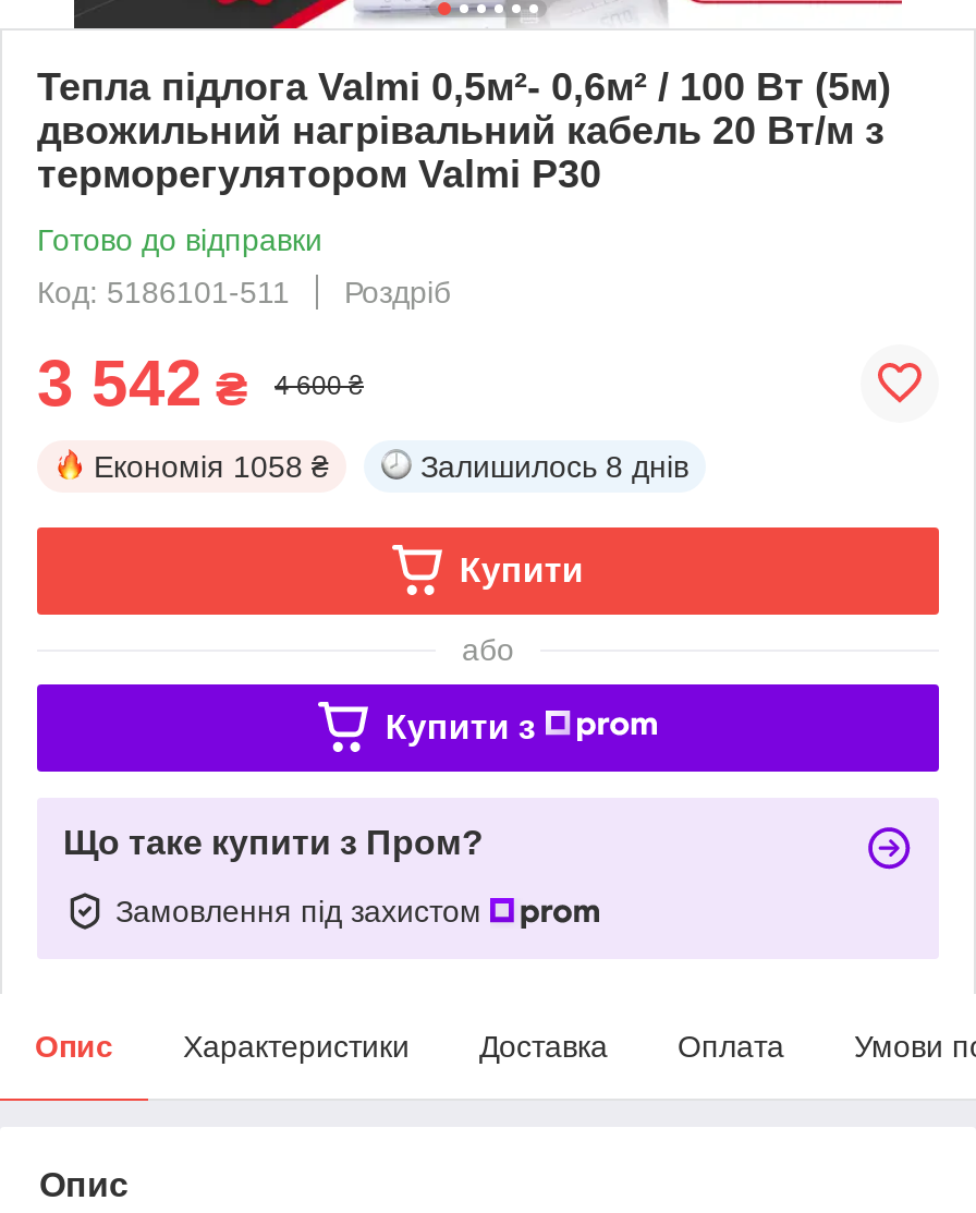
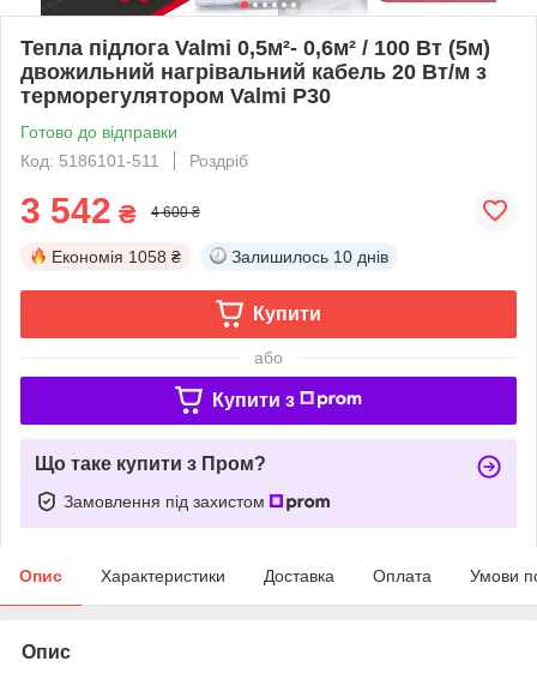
- Залишилось 8 днів
+ Залишилось 10 днів
